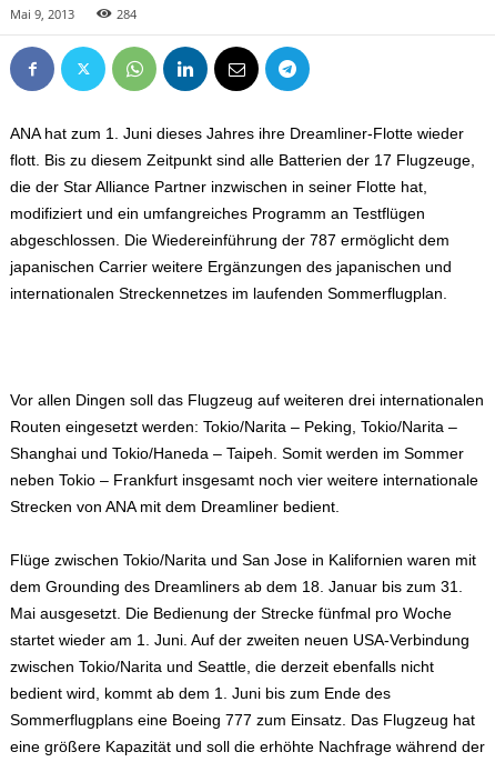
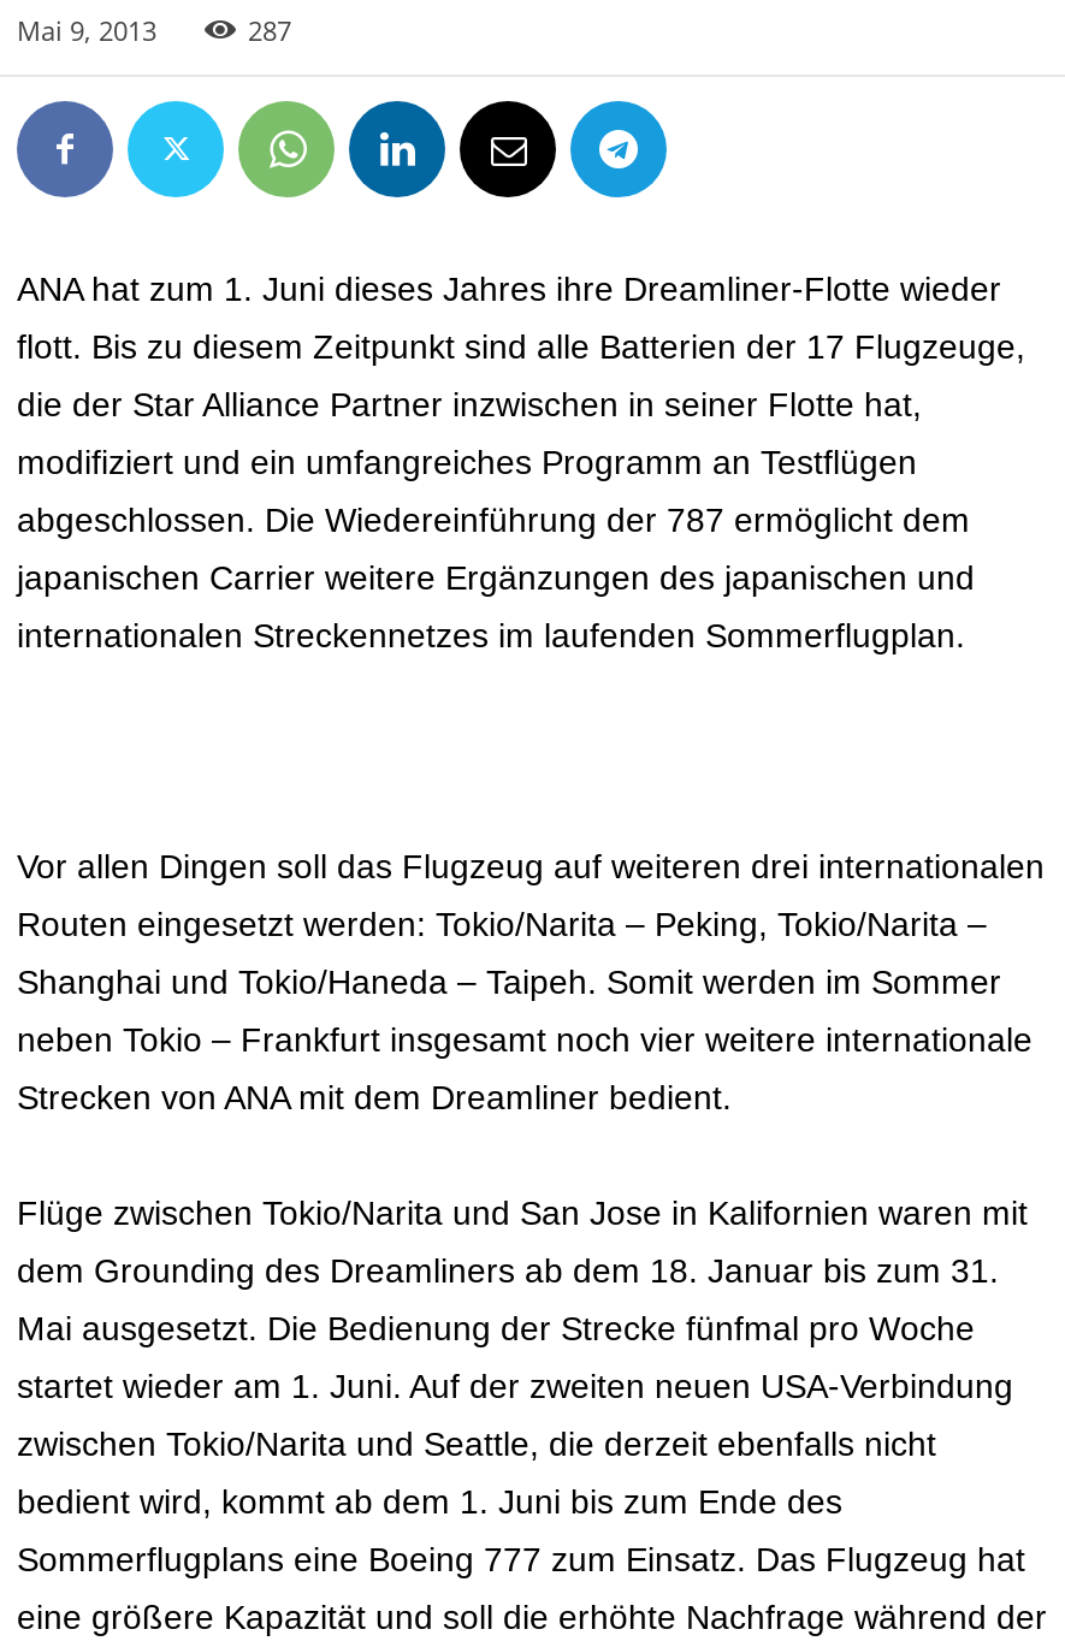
- 284
+ 287
